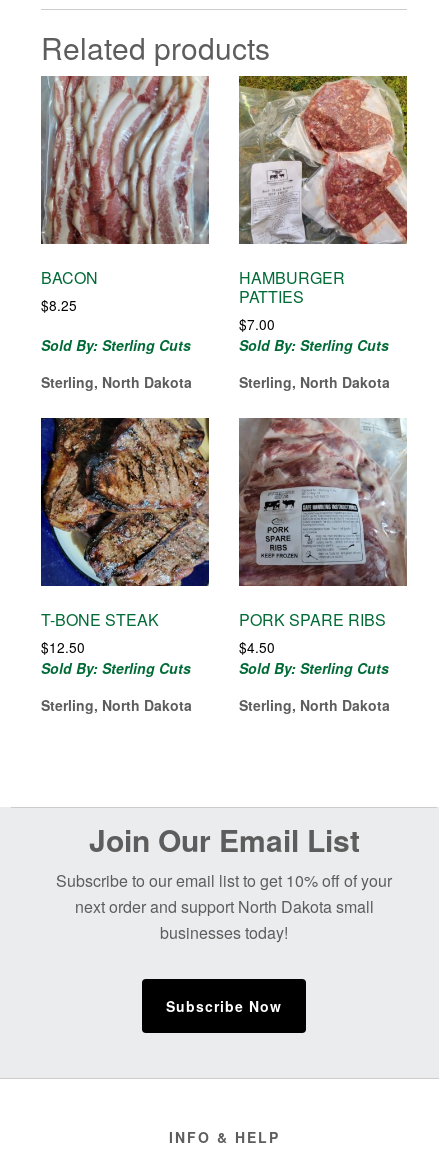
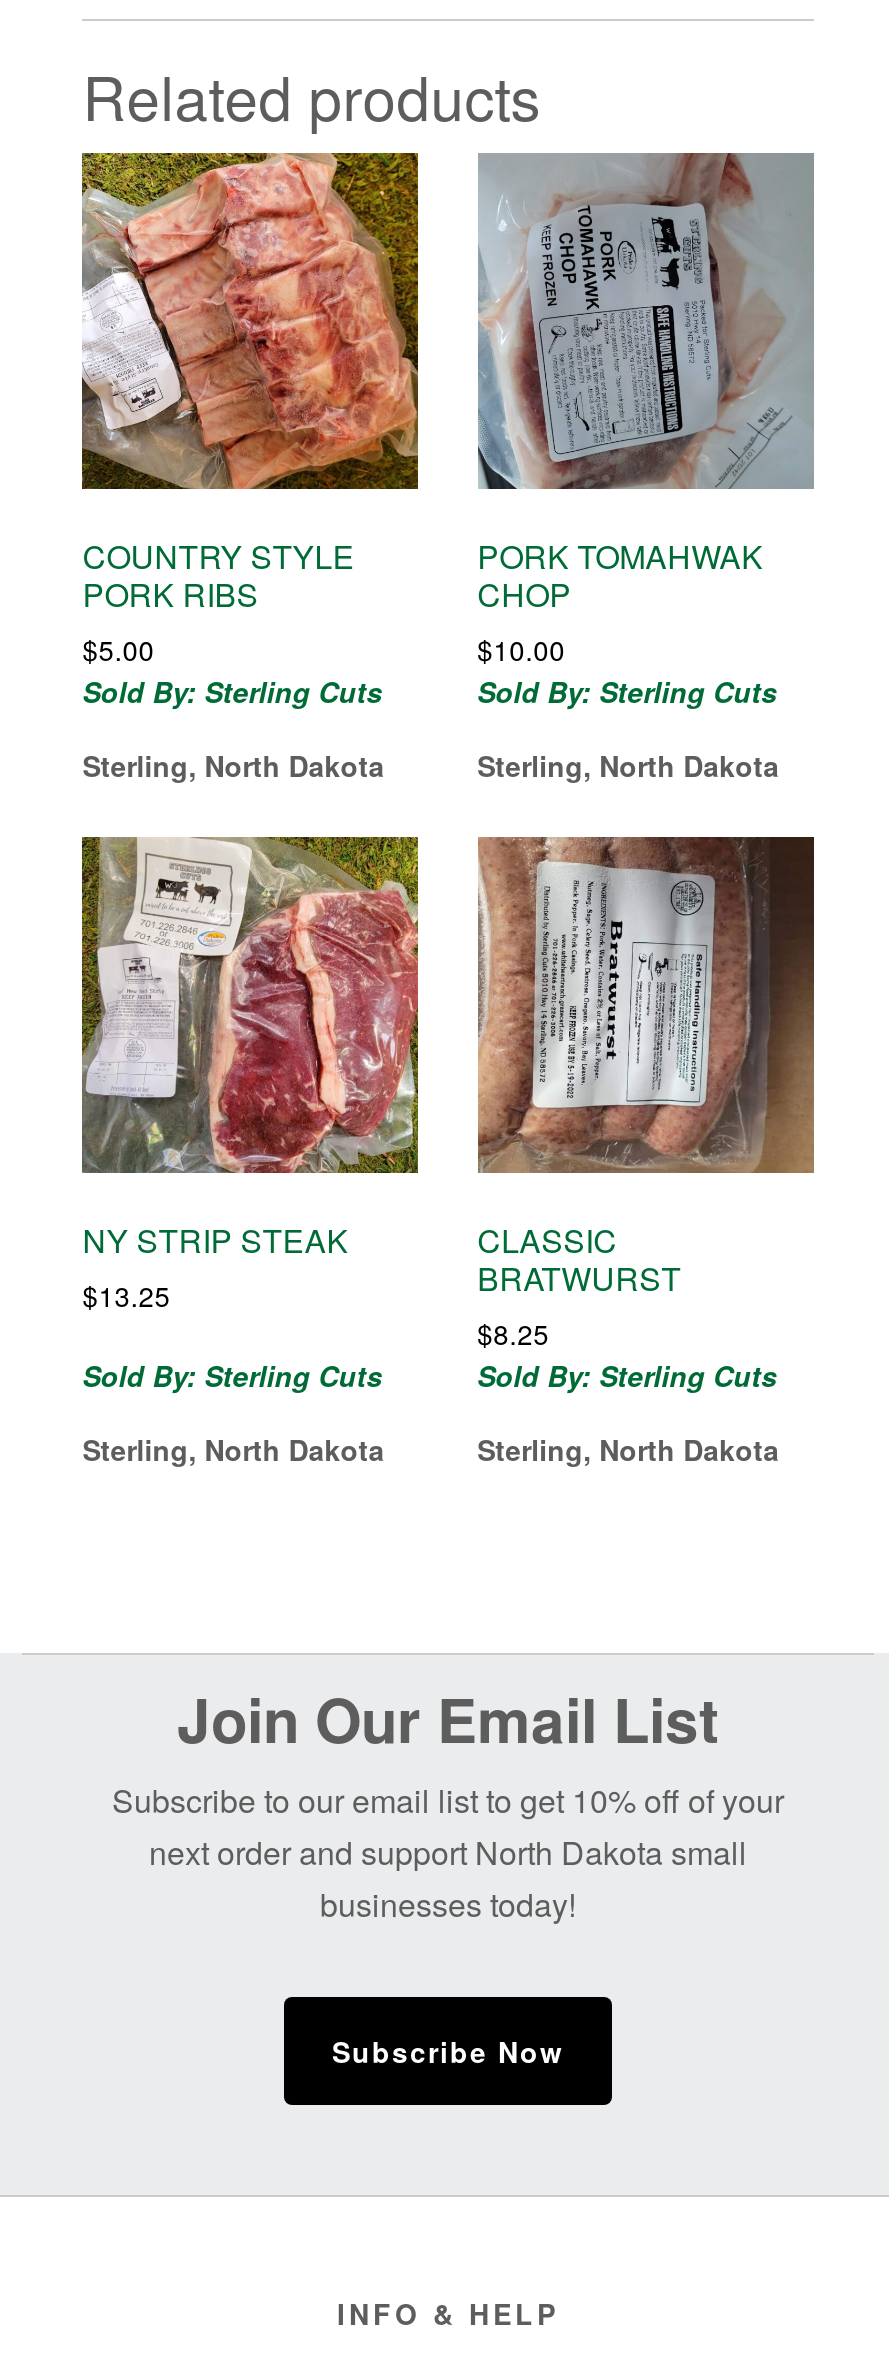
- [image]
- BACON
- $8.25
+ [image]
+ COUNTRY STYLE
+ PORK RIBS
+ $5.00

- [image]
- HAMBURGER
- PATTIES
- $7.00
+ [image]
+ PORK TOMAHWAK
+ CHOP
+ $10.00

- [image]
- T-BONE STEAK
- $12.50
+ [image]
+ NY STRIP STEAK
+ $13.25

- [image]
- PORK SPARE RIBS
- $4.50
+ [image]
+ CLASSIC
+ BRATWURST
+ $8.25
